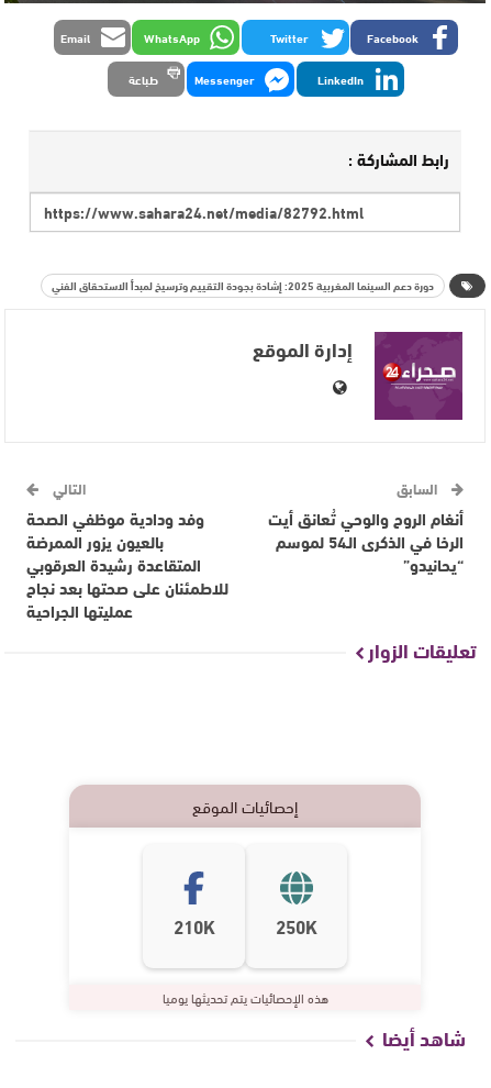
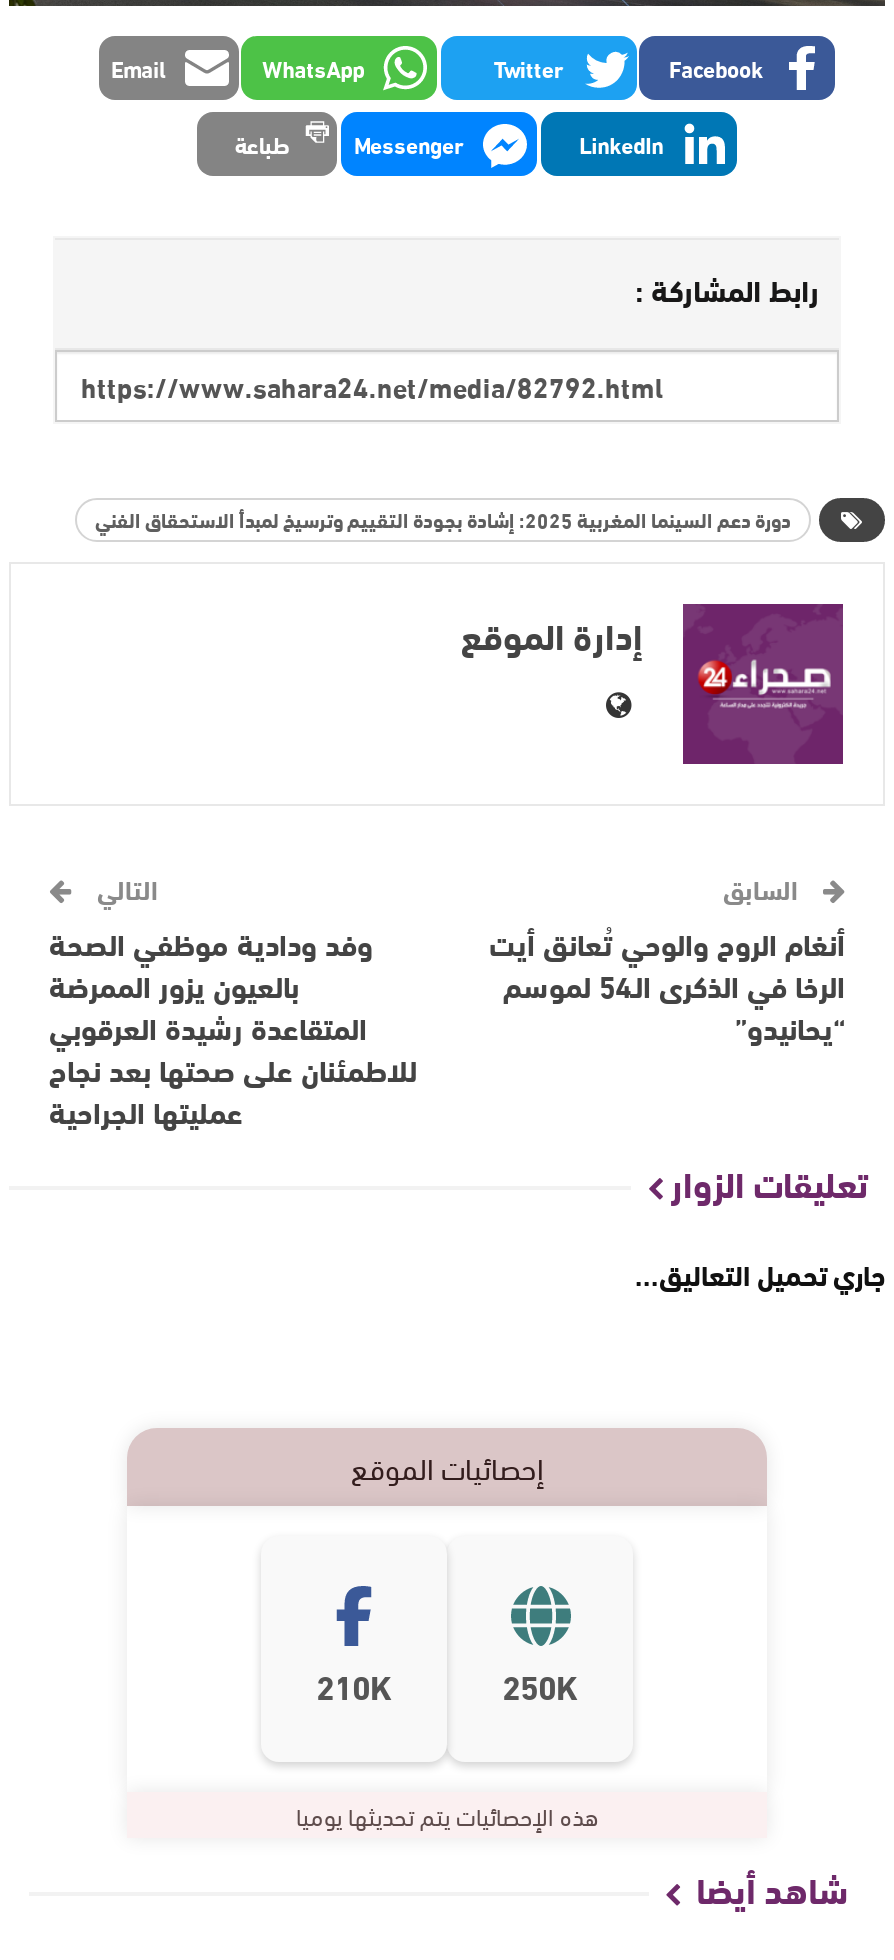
+ جاري تحميل التعاليق...
